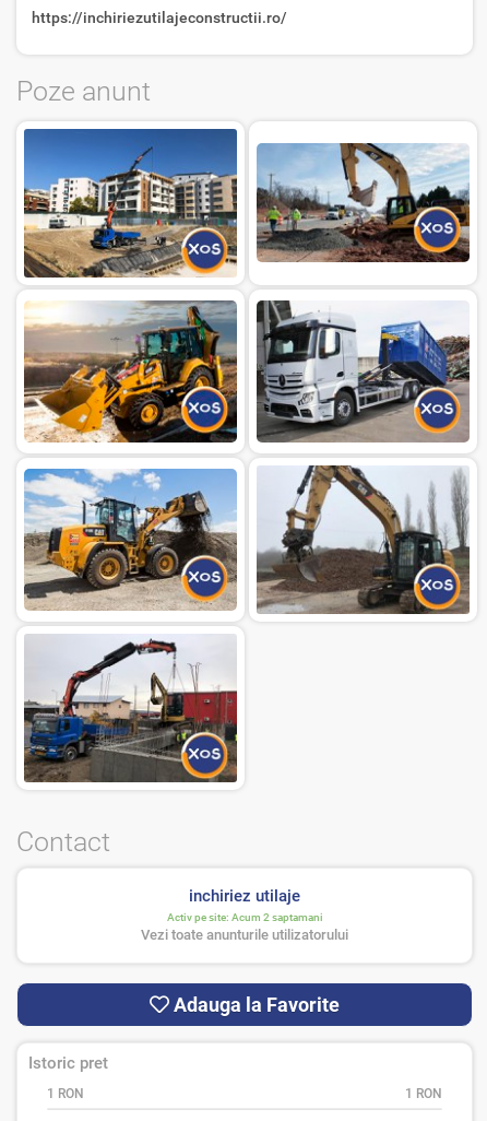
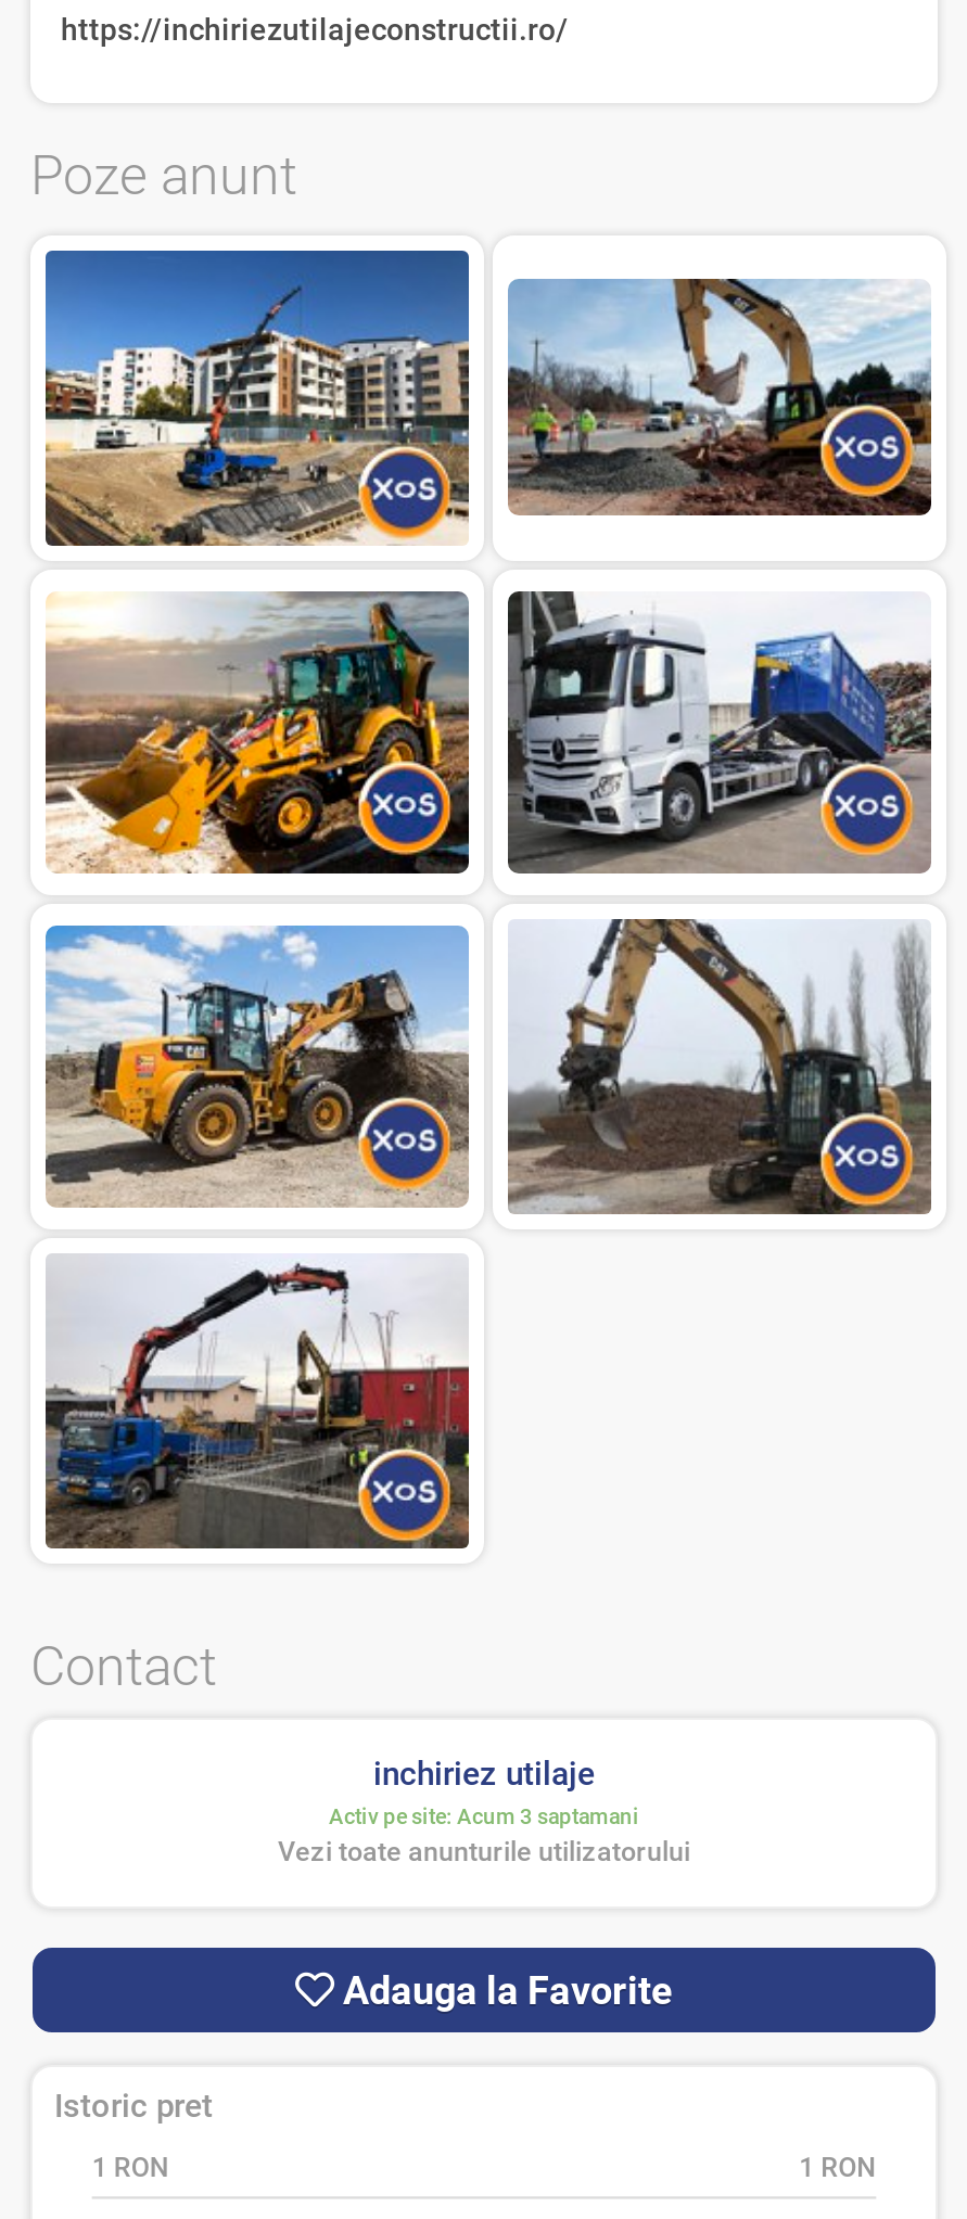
- Activ pe site: Acum 2 saptamani
+ Activ pe site: Acum 3 saptamani
